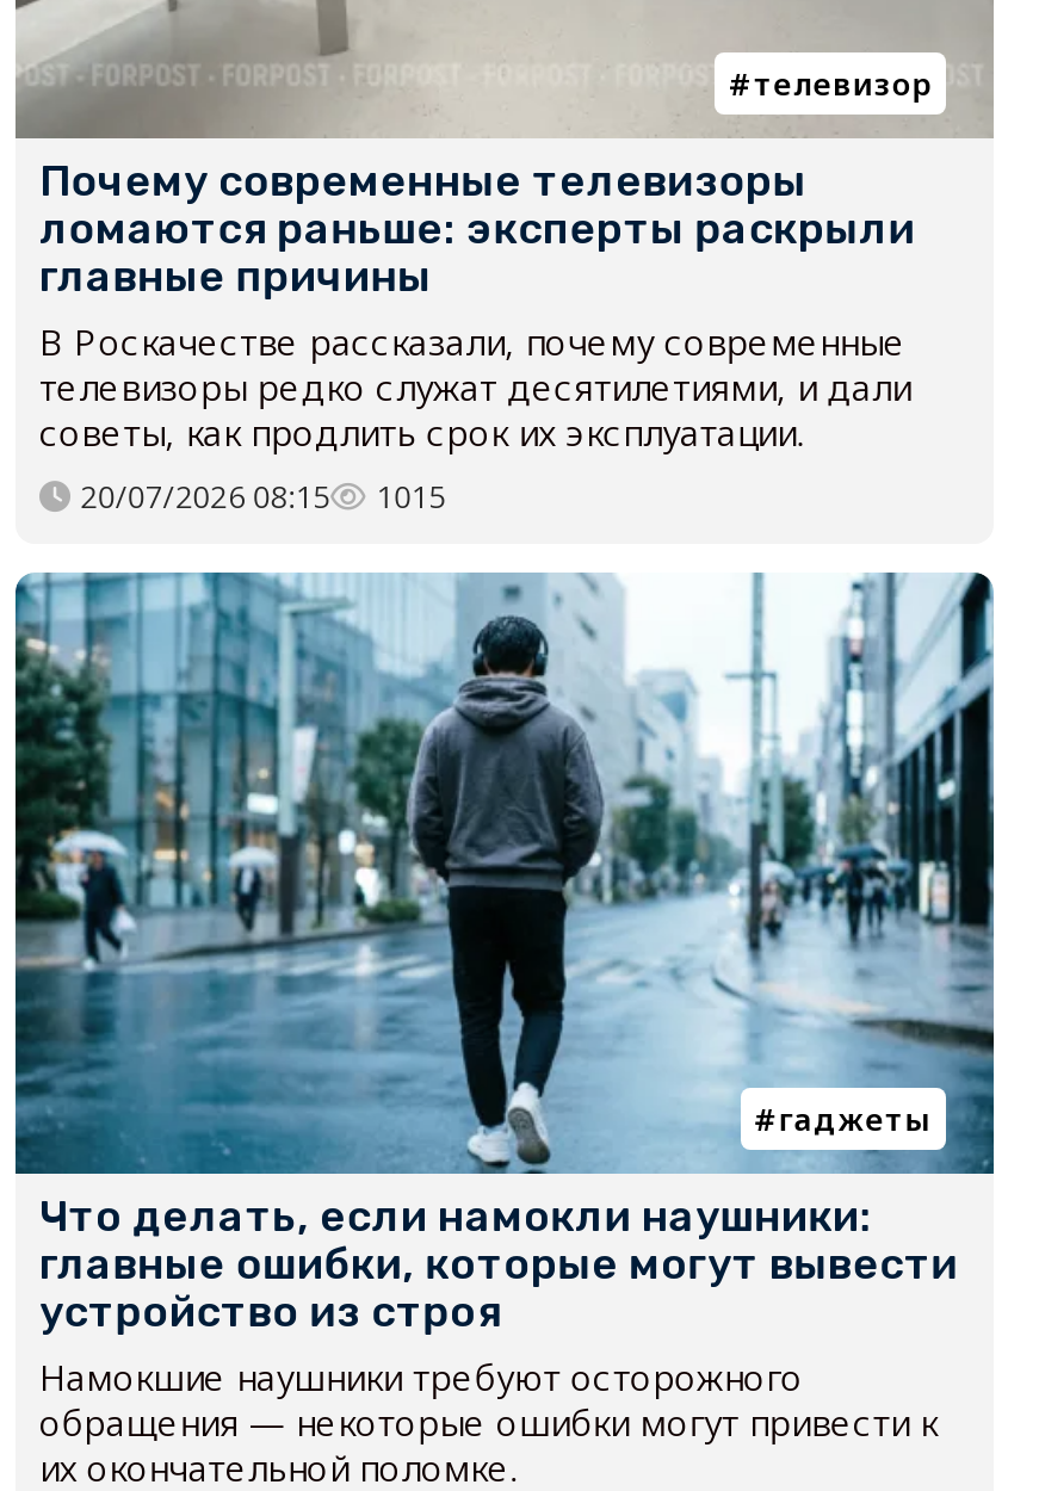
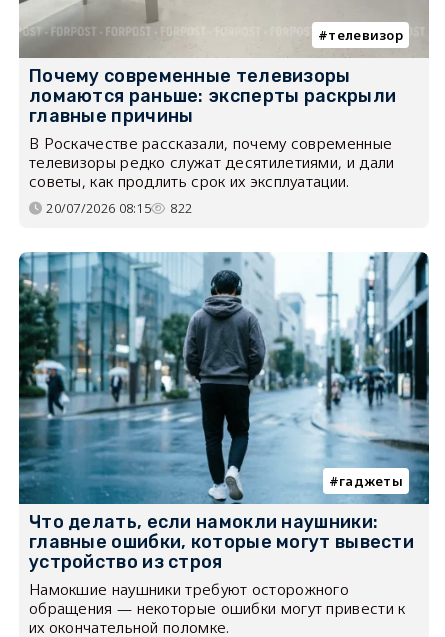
- 20/07/2026 08:15 1015
+ 20/07/2026 08:15 822
